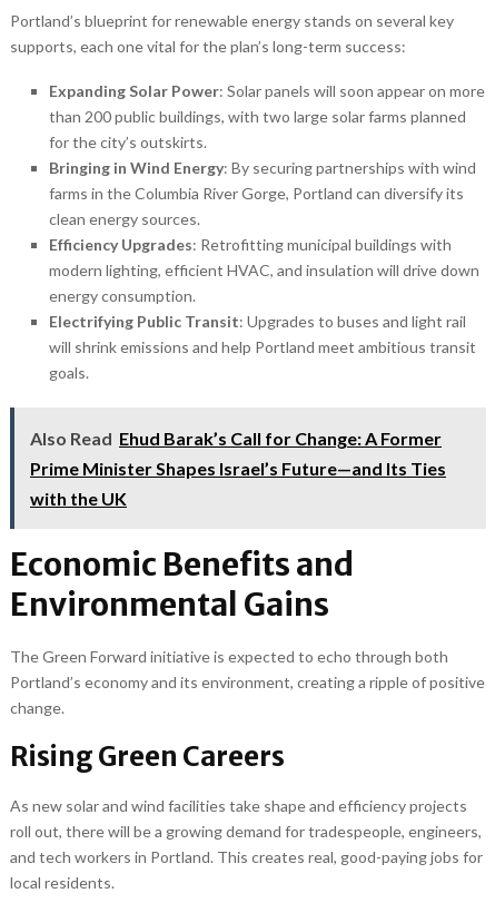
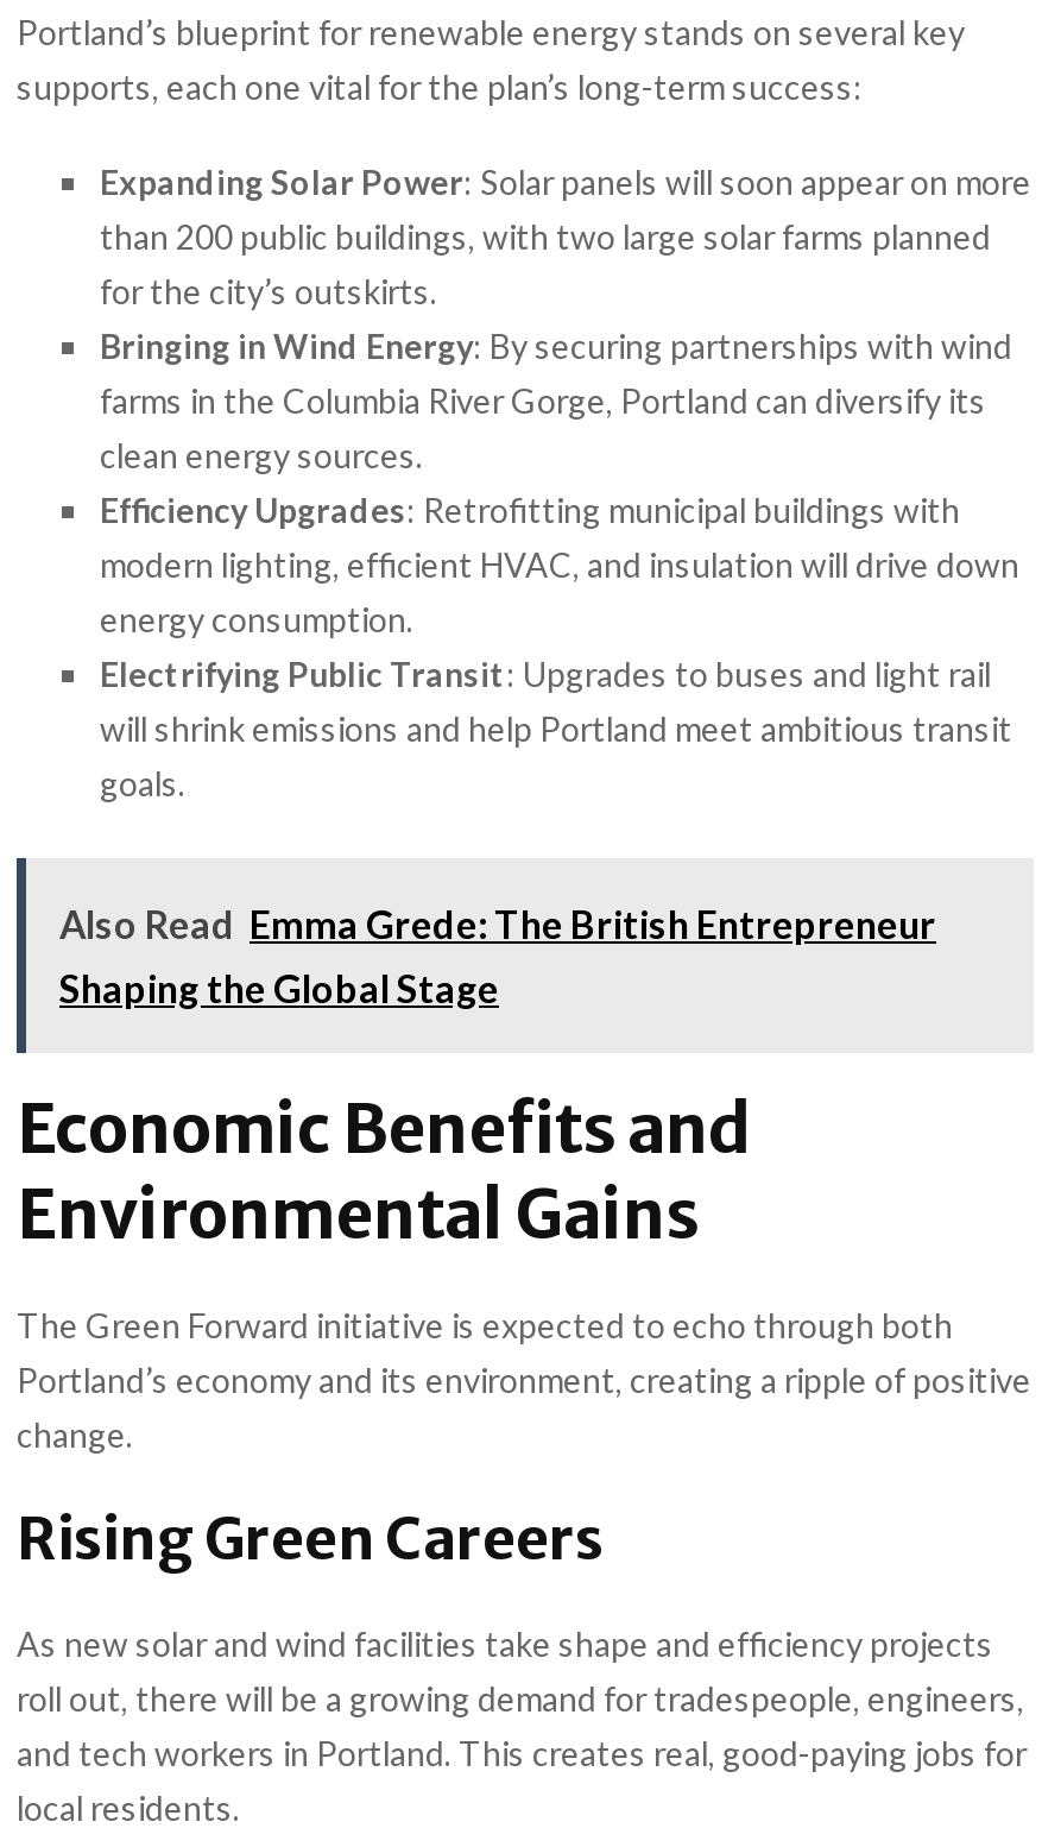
- Also Read Ehud Barak’s Call for Change: A Former
- Prime Minister Shapes Israel’s Future—and Its Ties
- with the UK
+ Also Read Emma Grede: The British Entrepreneur
+ Shaping the Global Stage
